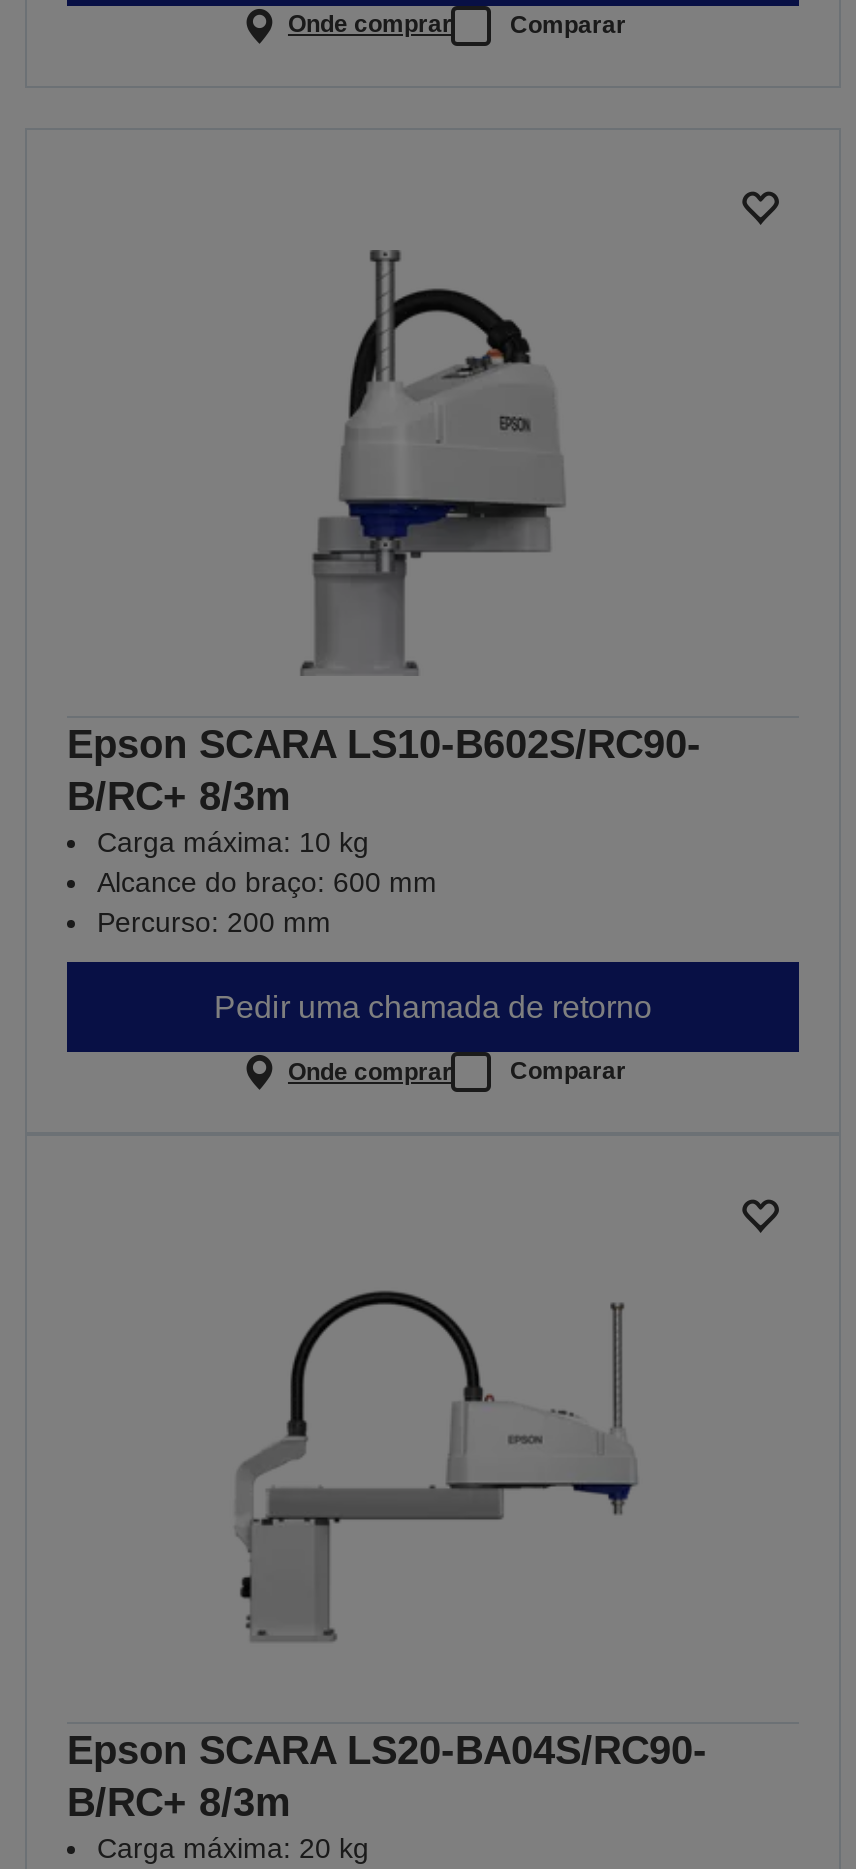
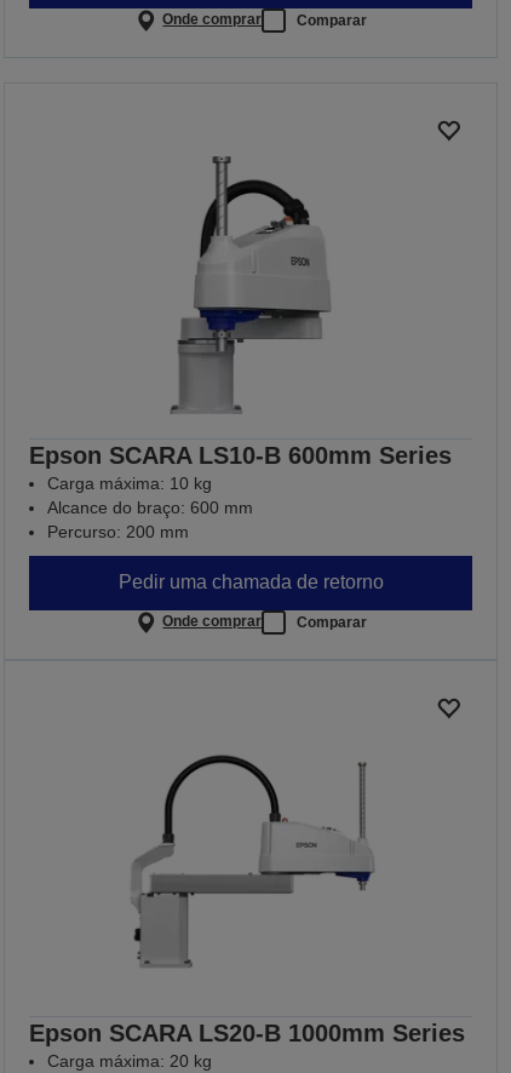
- Epson SCARA LS10-B602S/RC90-
- B/RC+ 8/3m
+ Epson SCARA LS10-B 600mm Series

- Epson SCARA LS20-BA04S/RC90-
- B/RC+ 8/3m
+ Epson SCARA LS20-B 1000mm Series
